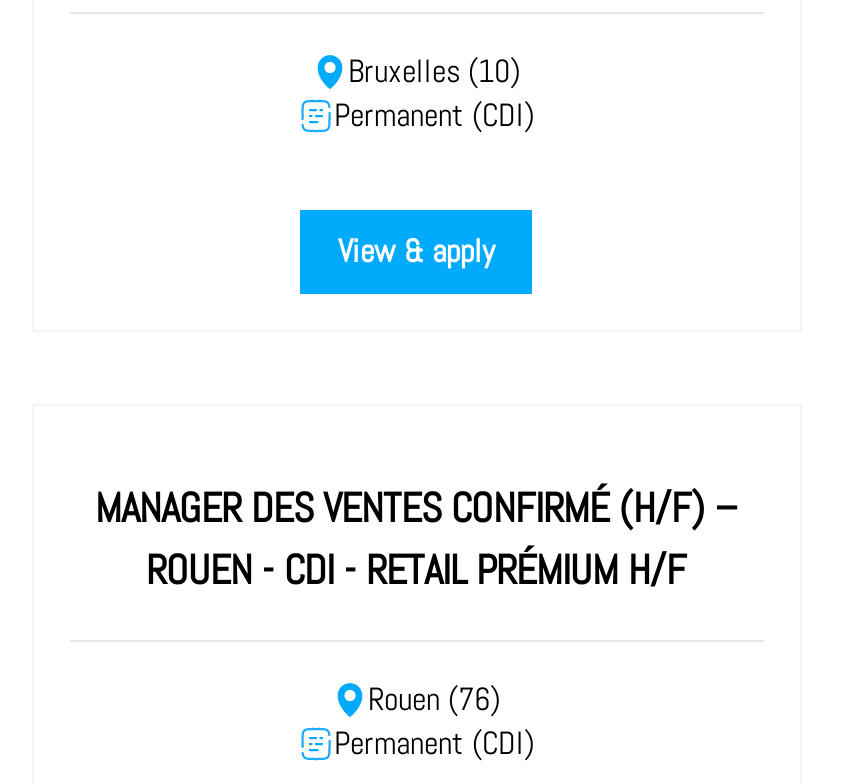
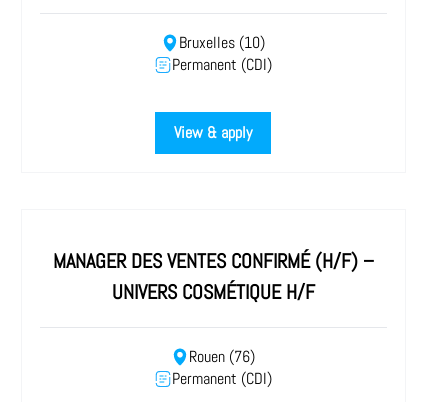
- ROUEN - CDI - RETAIL PRÉMIUM H/F
+ UNIVERS COSMÉTIQUE H/F
